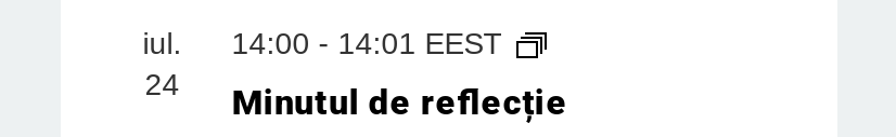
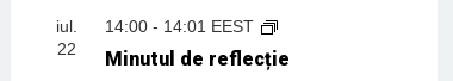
- 24 Minutul de reflecție
+ 22 Minutul de reflecție
